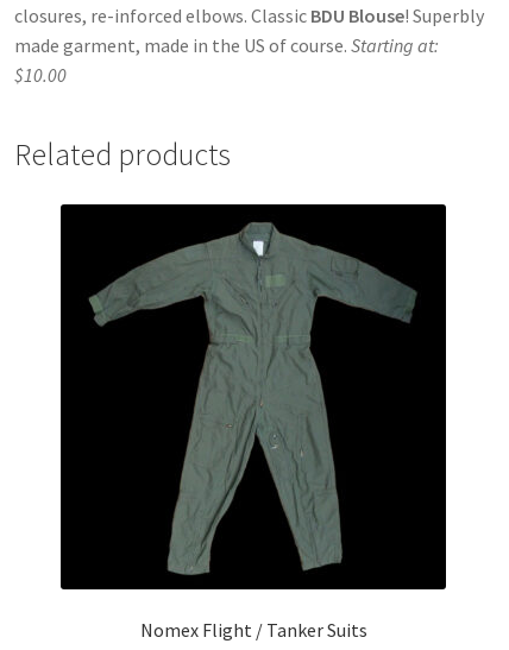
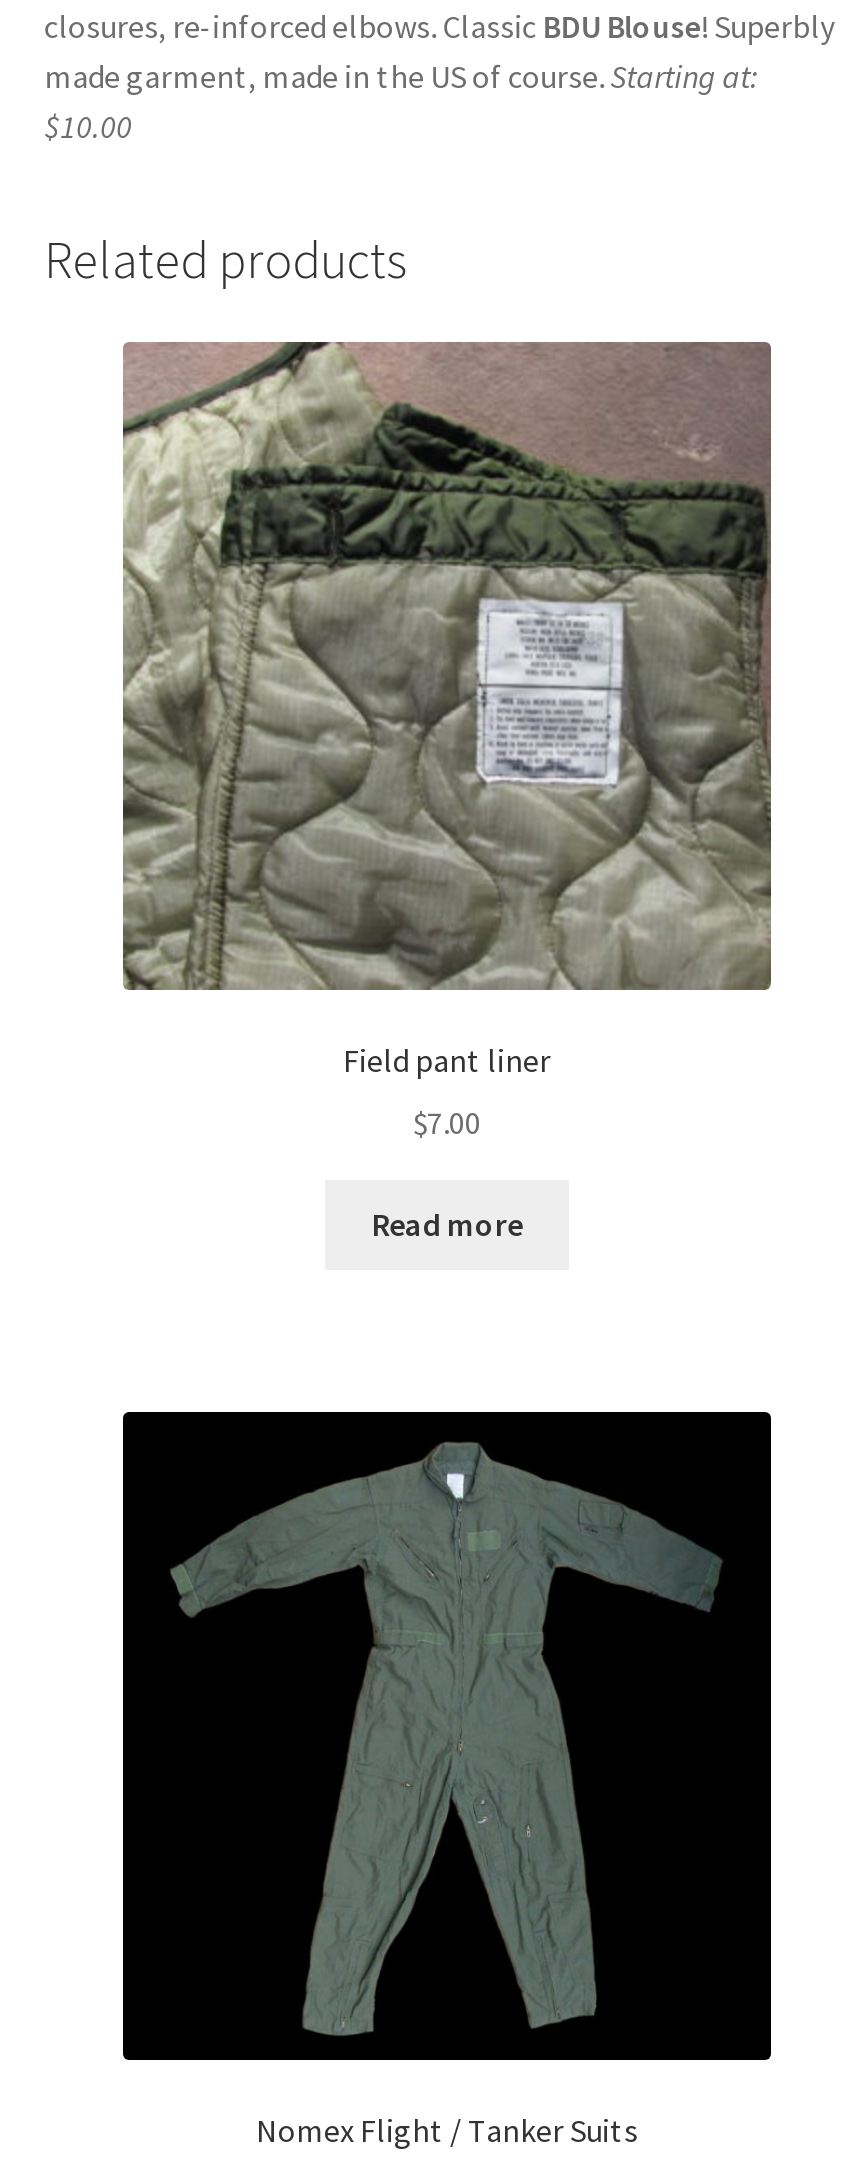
+ [image]
+ Field pant liner
+ $7.00
+ Read more
